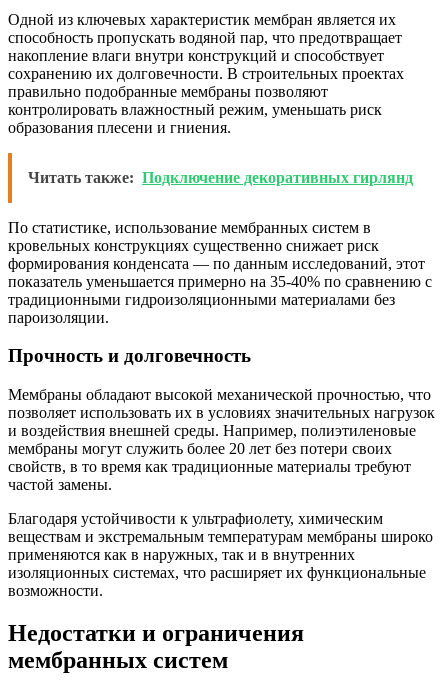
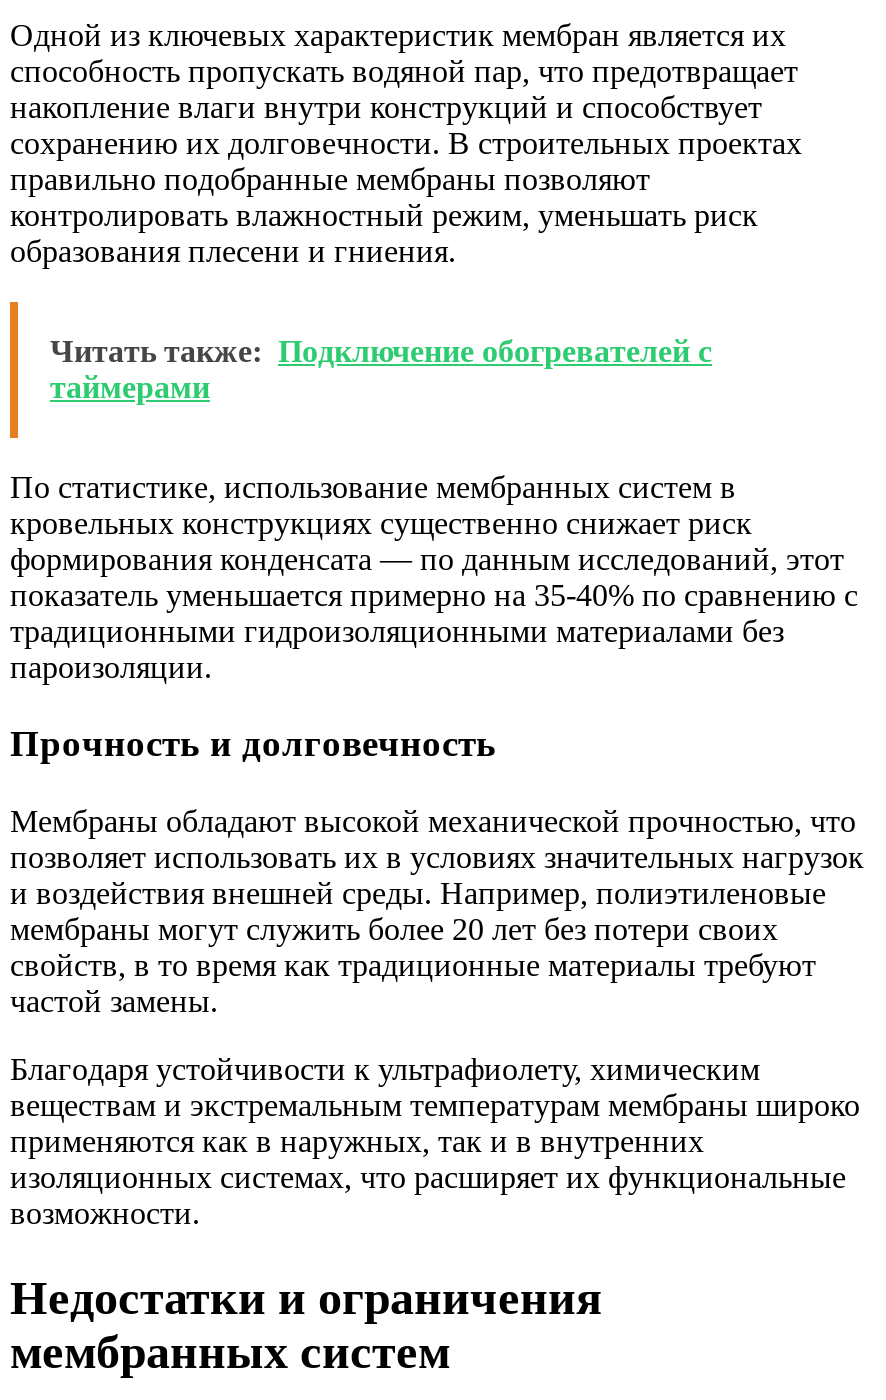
- Читать также: Подключение декоративных гирлянд
+ Читать также: Подключение обогревателей с
+ таймерами
